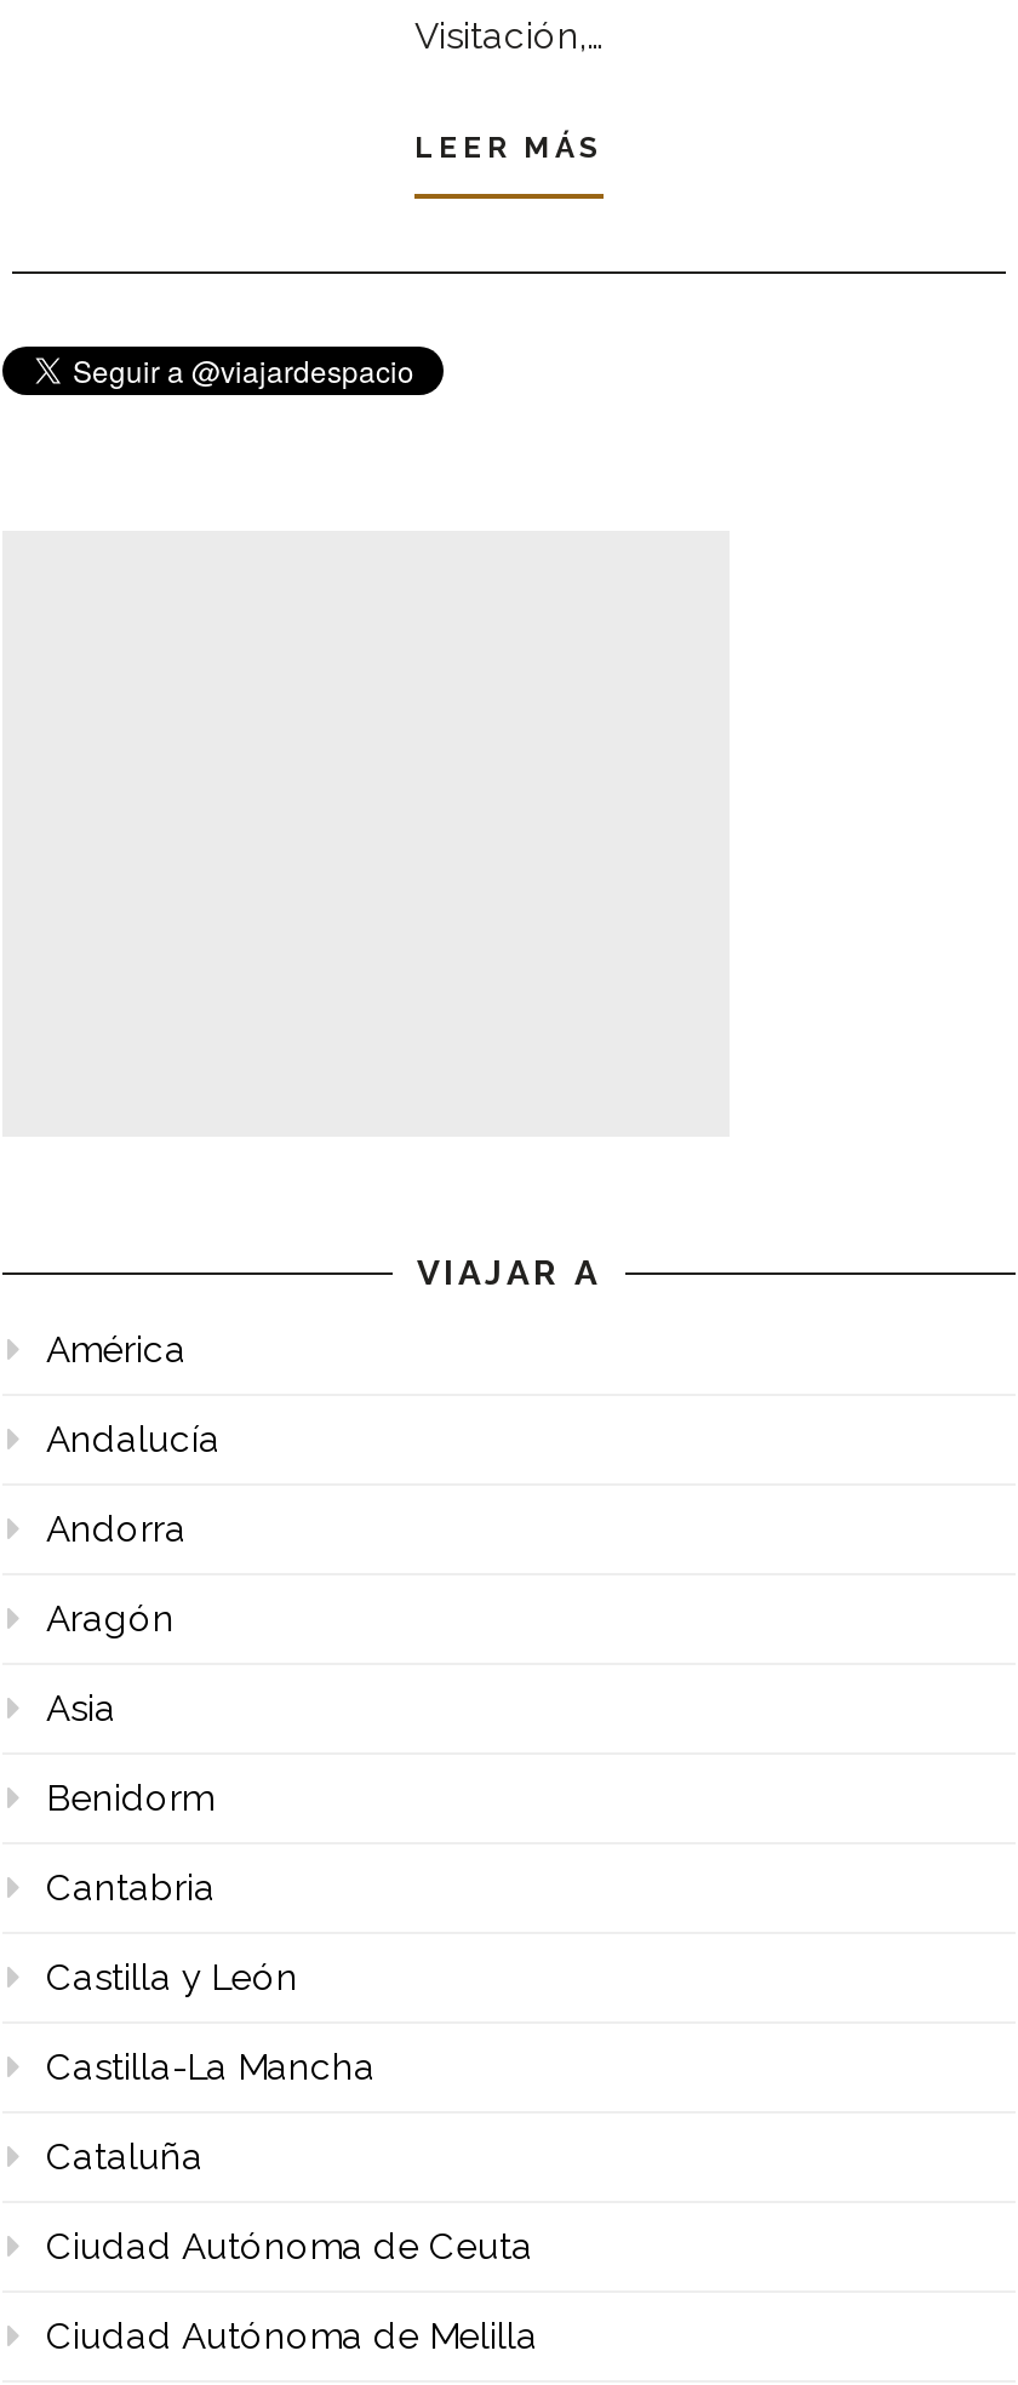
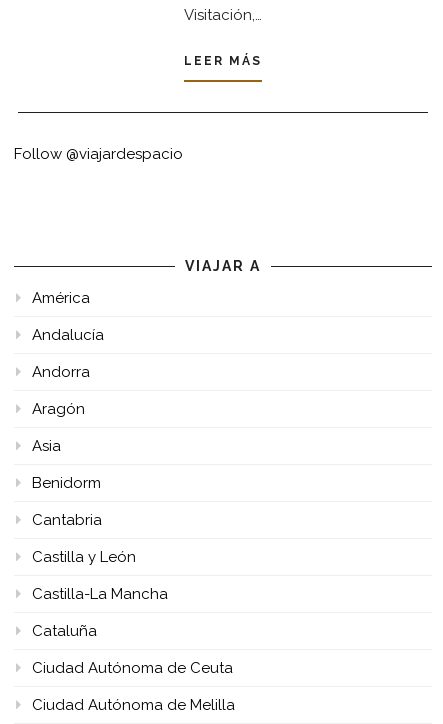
+ Follow @viajardespacio
